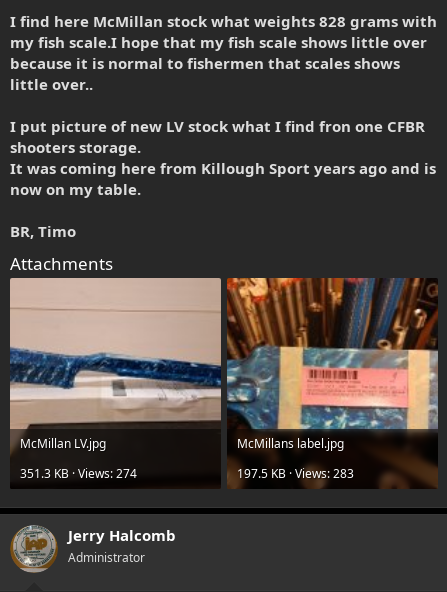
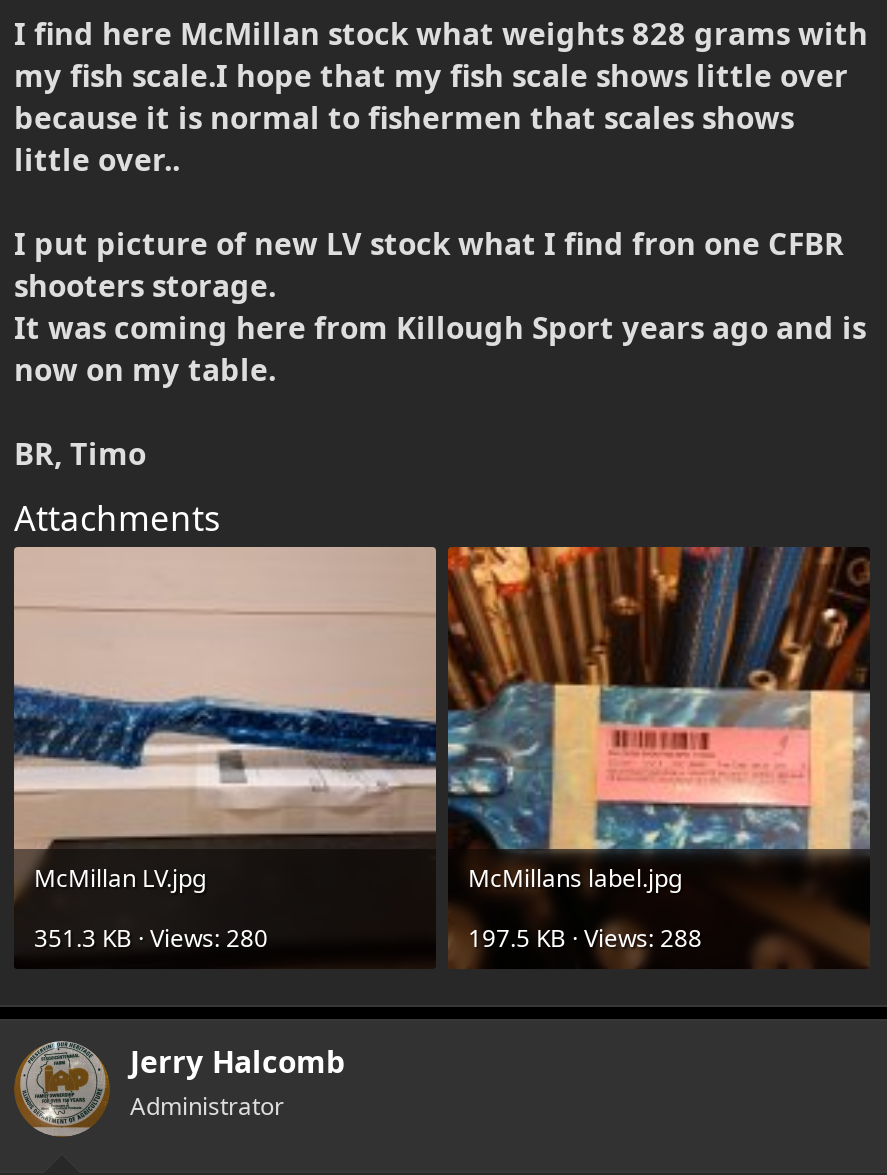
- 351.3 KB · Views: 274
+ 351.3 KB · Views: 280

- 197.5 KB · Views: 283
+ 197.5 KB · Views: 288
